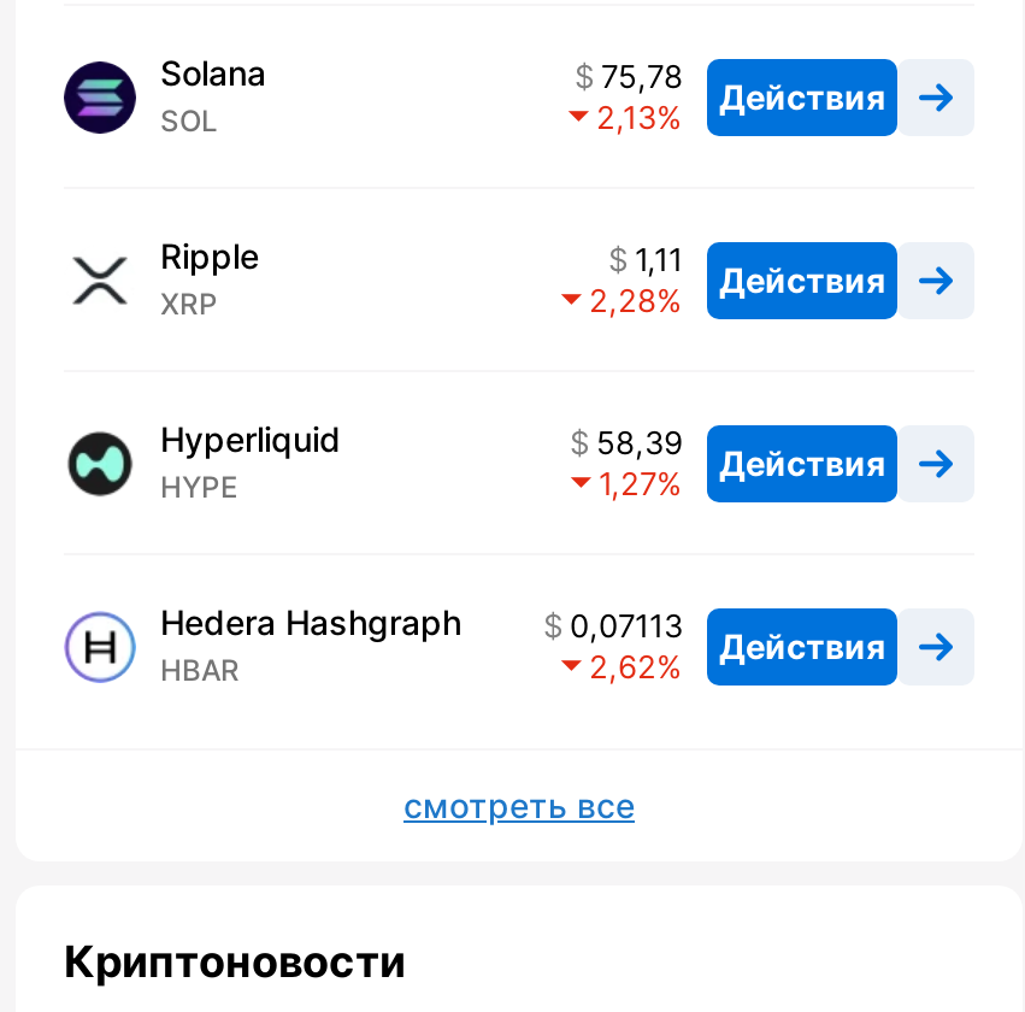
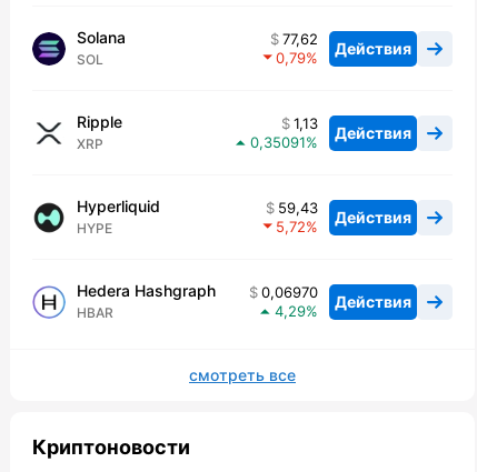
- 75,78 Действия
+ 77,62 Действия

- 2,13
+ 0,79

- 1,11 Действия
+ 1,13 Действия

- 2,28
+ 0,35091

- 58,39 Действия
+ 59,43 Действия

- 1,27
+ 5,72

- 0,07113 Действия
+ 0,06970 Действия

- 2,62
+ 4,29
